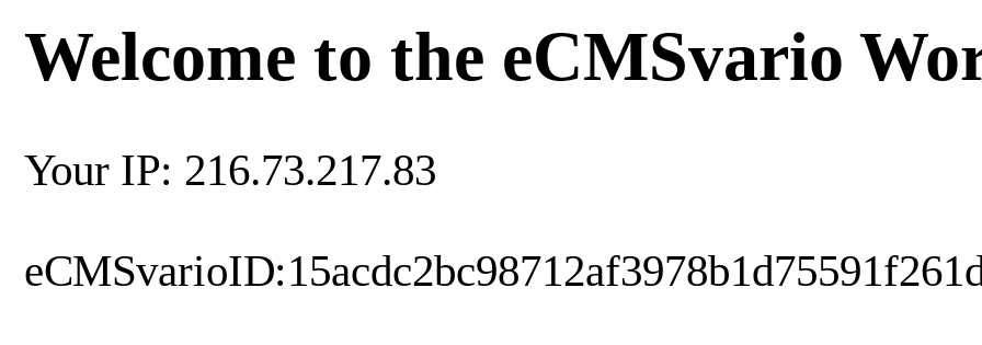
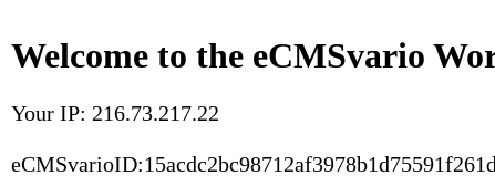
- Your IP: 216.73.217.83
+ Your IP: 216.73.217.22
